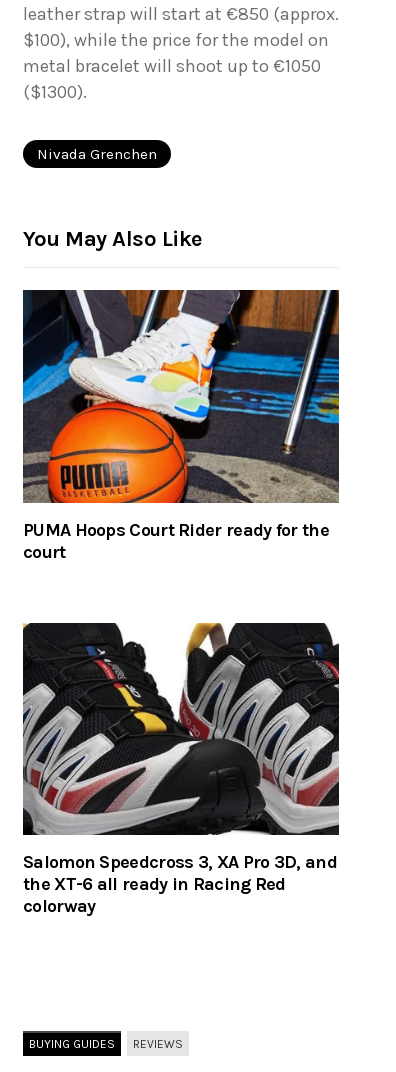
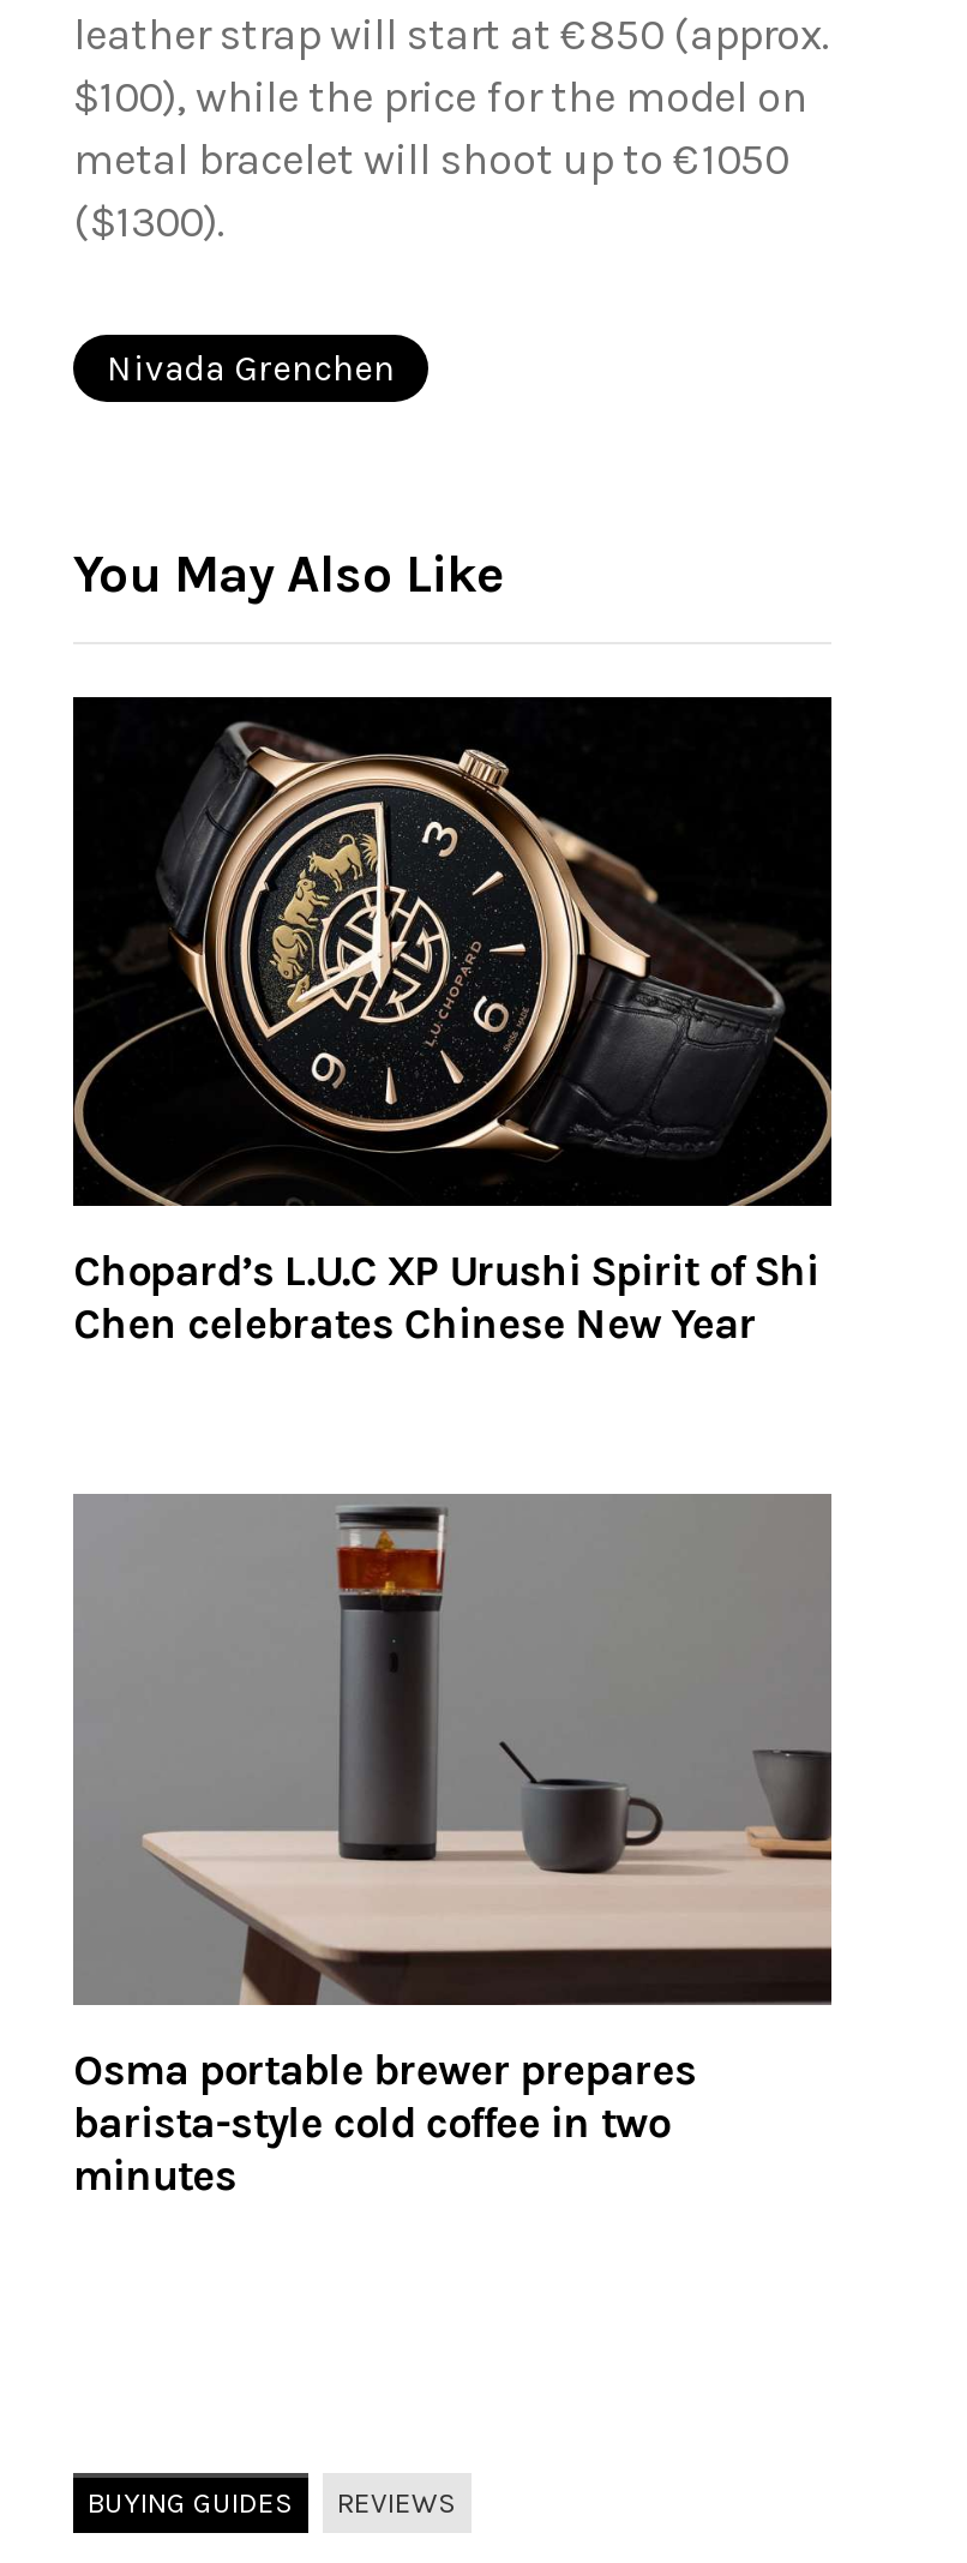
- [image]
- PUMA Hoops Court Rider ready for the
- court
+ [image]
+ Chopard’s L.U.C XP Urushi Spirit of Shi
+ Chen celebrates Chinese New Year

- [image]
- Salomon Speedcross 3, XA Pro 3D, and
- the XT-6 all ready in Racing Red
- colorway
+ [image]
+ Osma portable brewer prepares
+ barista-style cold coffee in two
+ minutes
